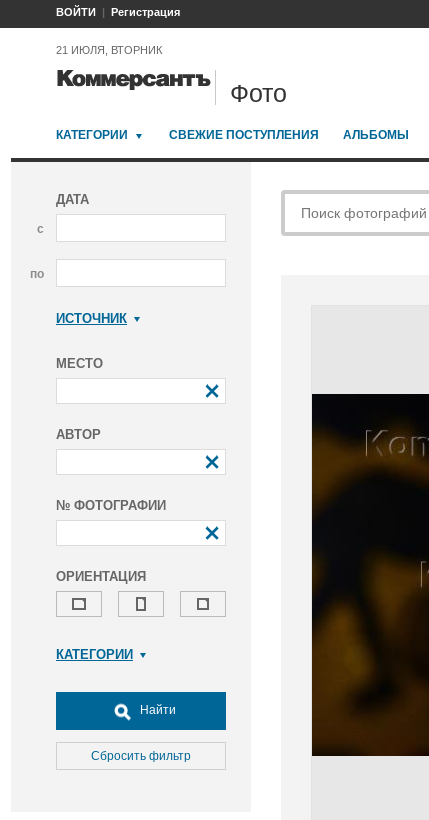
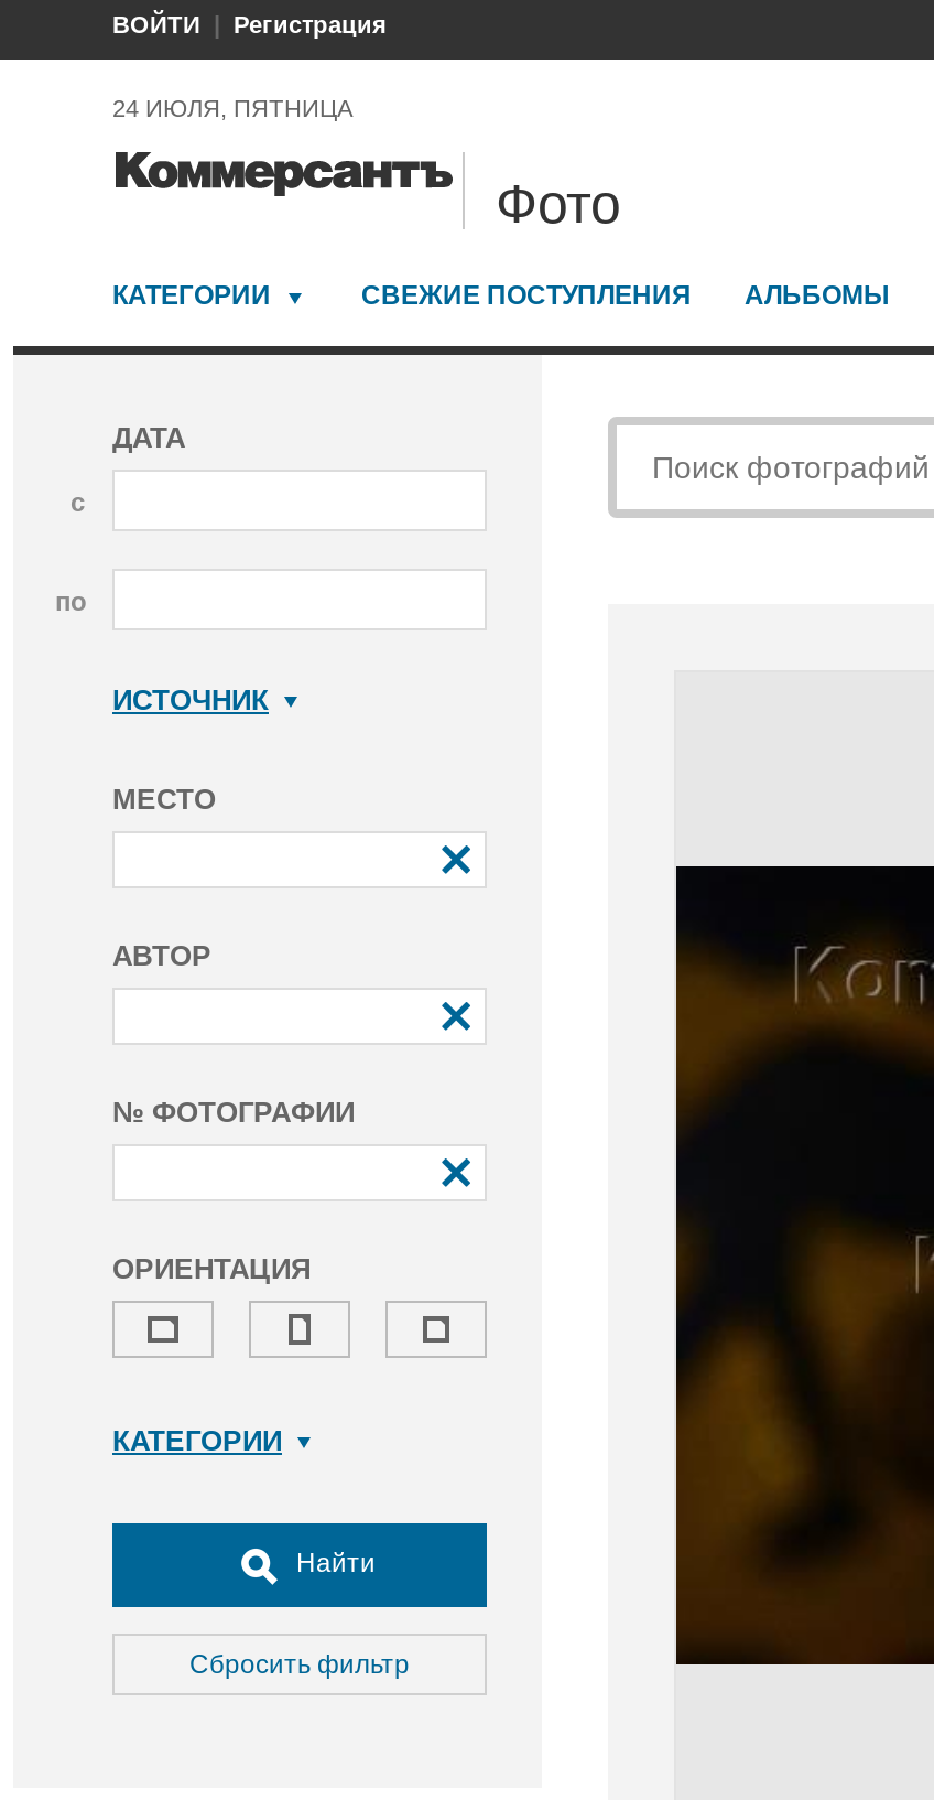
- 21 ИЮЛЯ, ВТОРНИК
+ 24 ИЮЛЯ, ПЯТНИЦА
